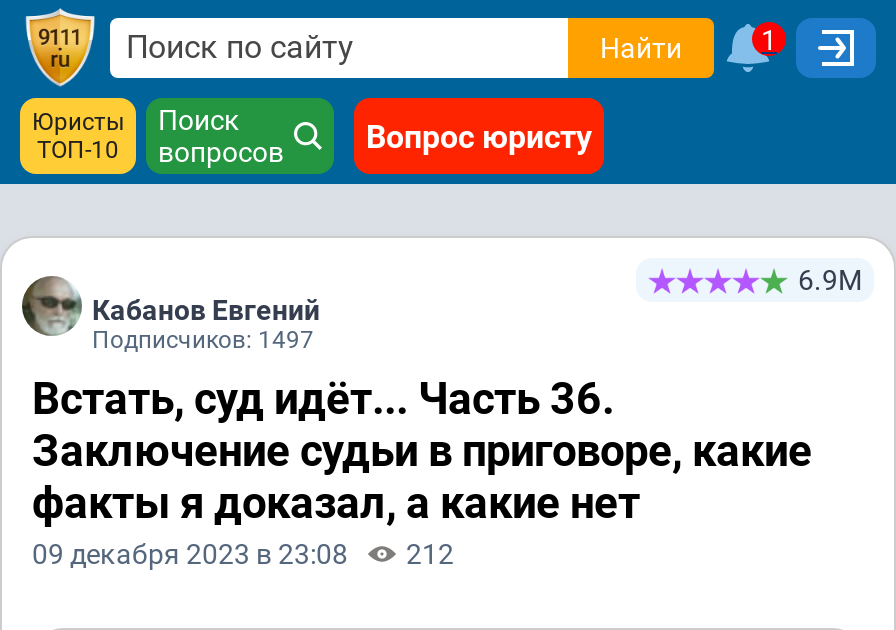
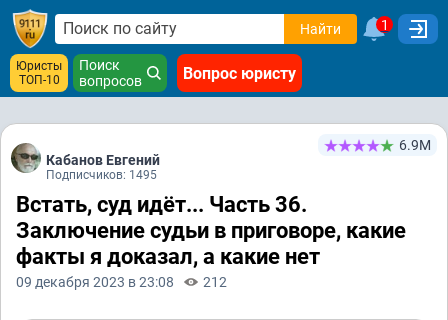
- Подписчиков: 1497
+ Подписчиков: 1495
